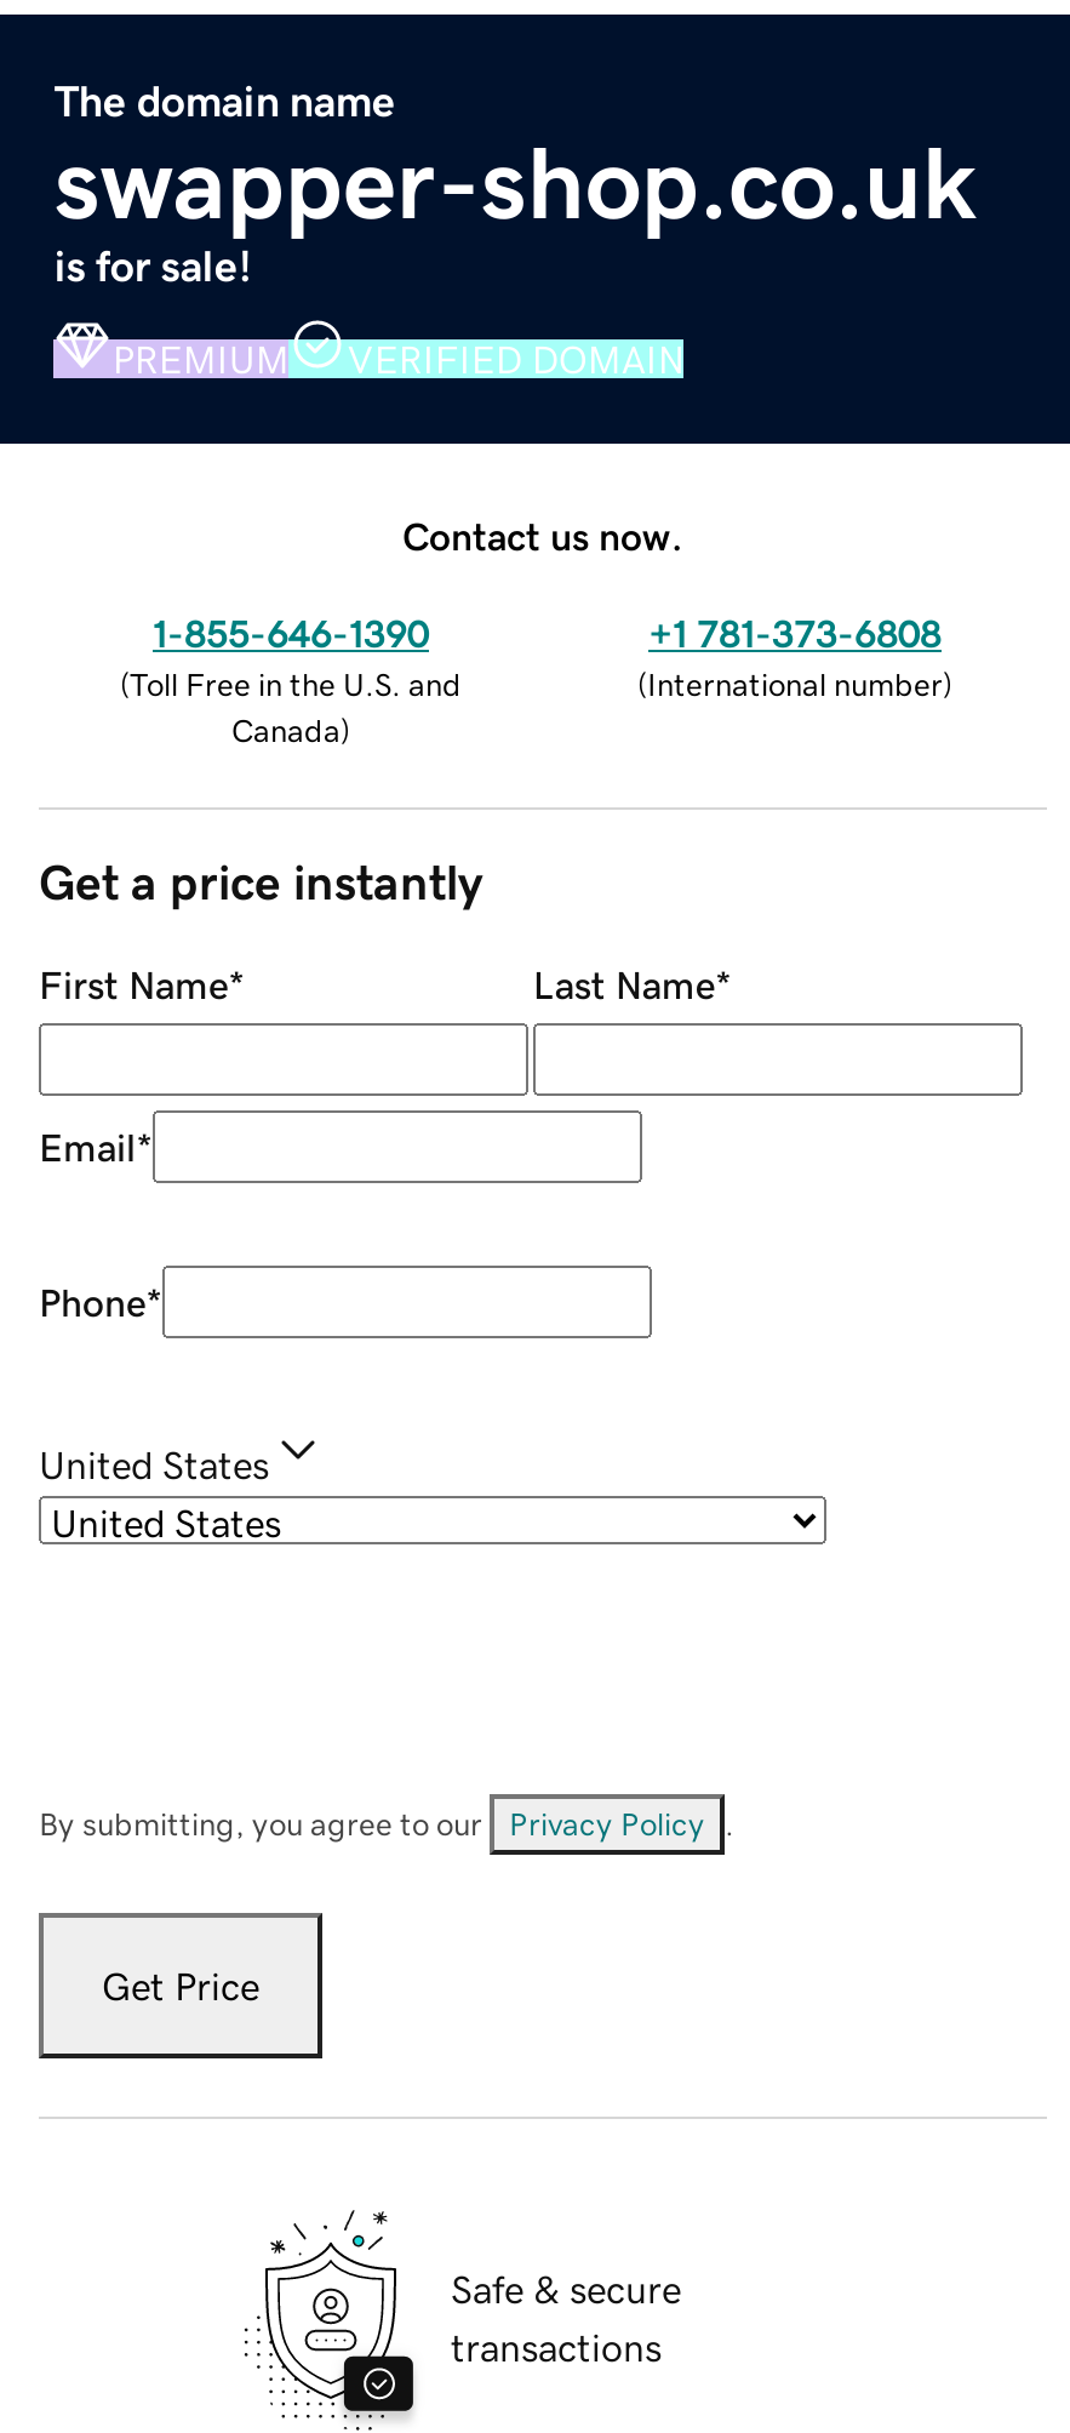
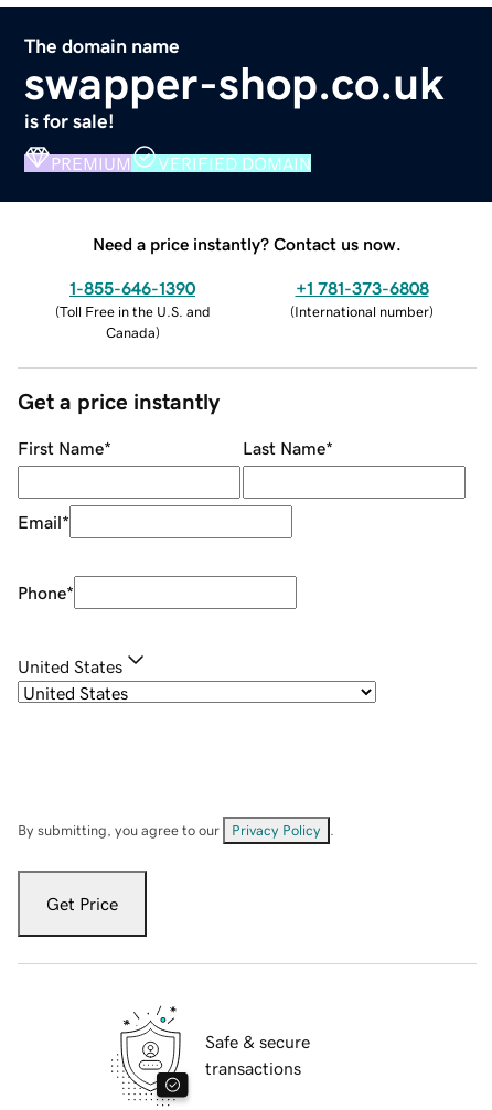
- Contact us now.
+ Need a price instantly? Contact us now.
